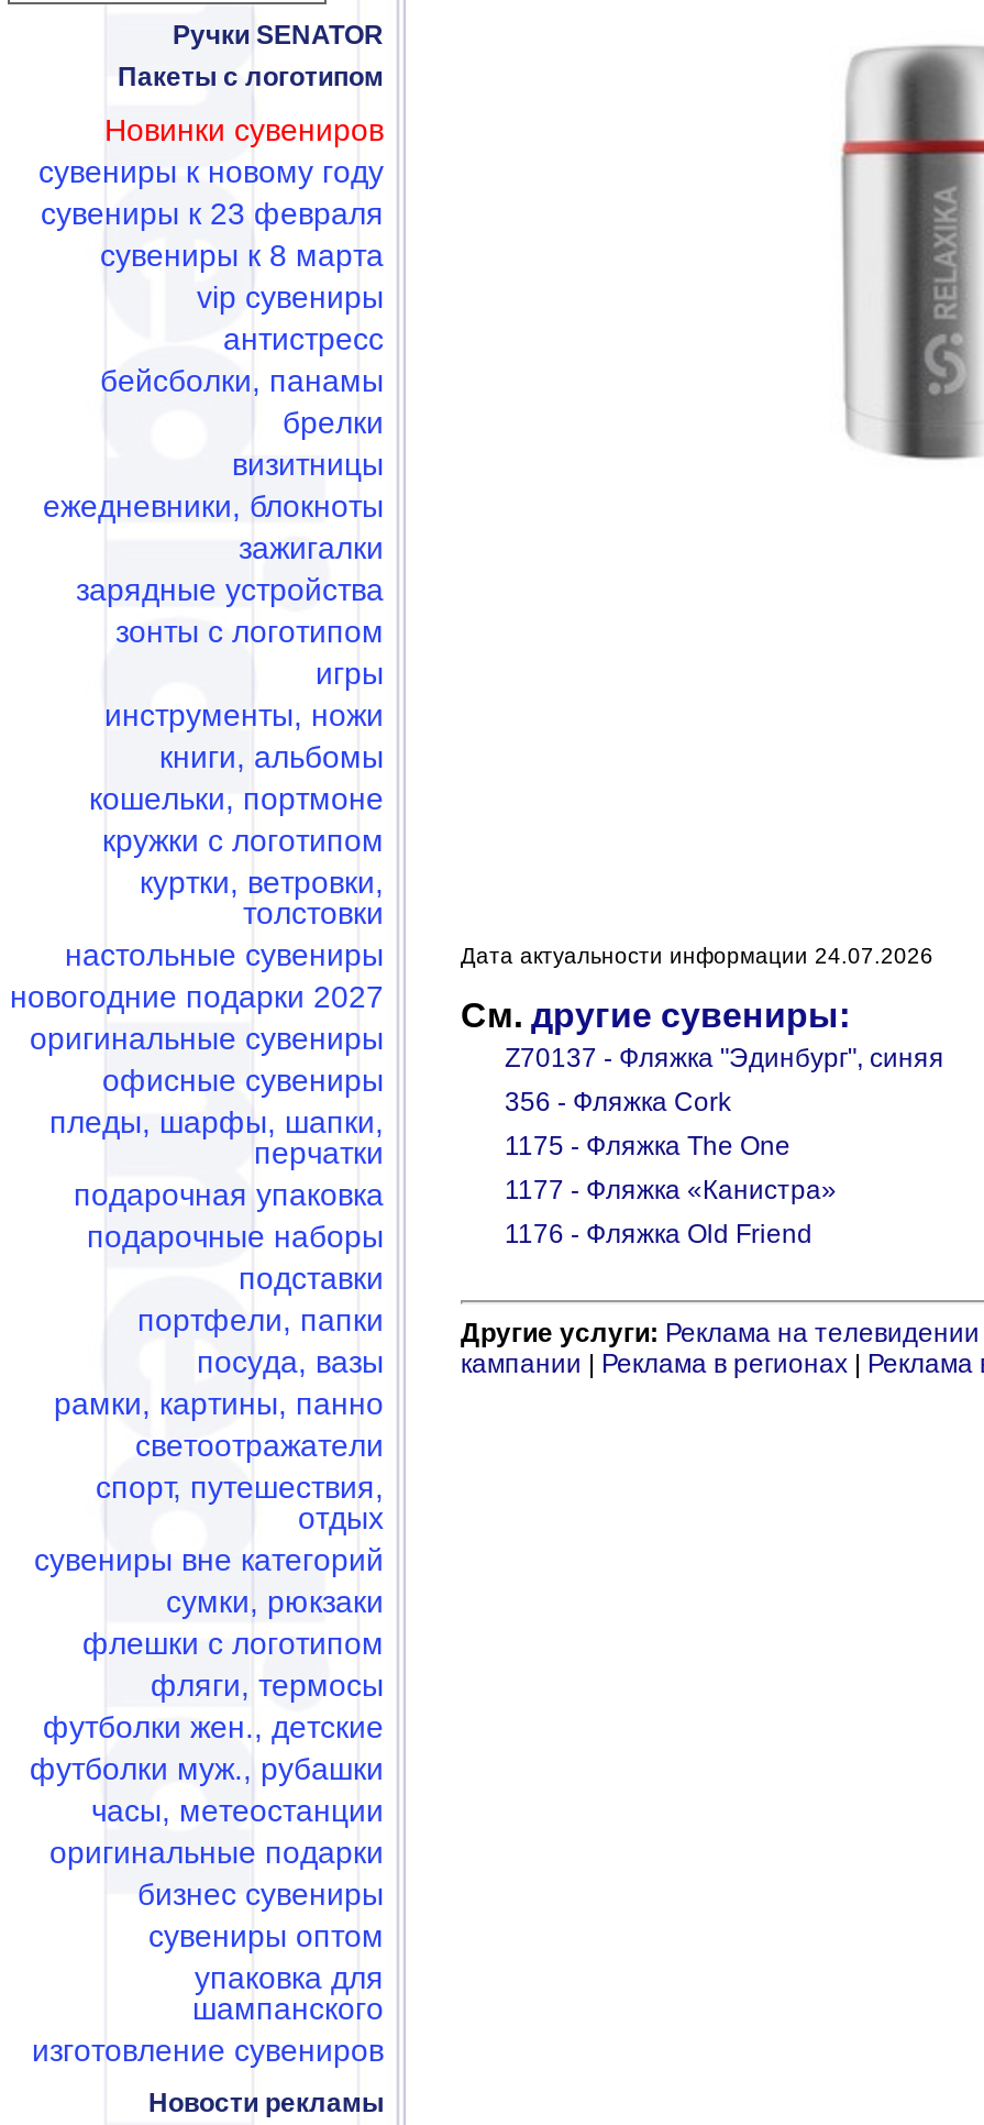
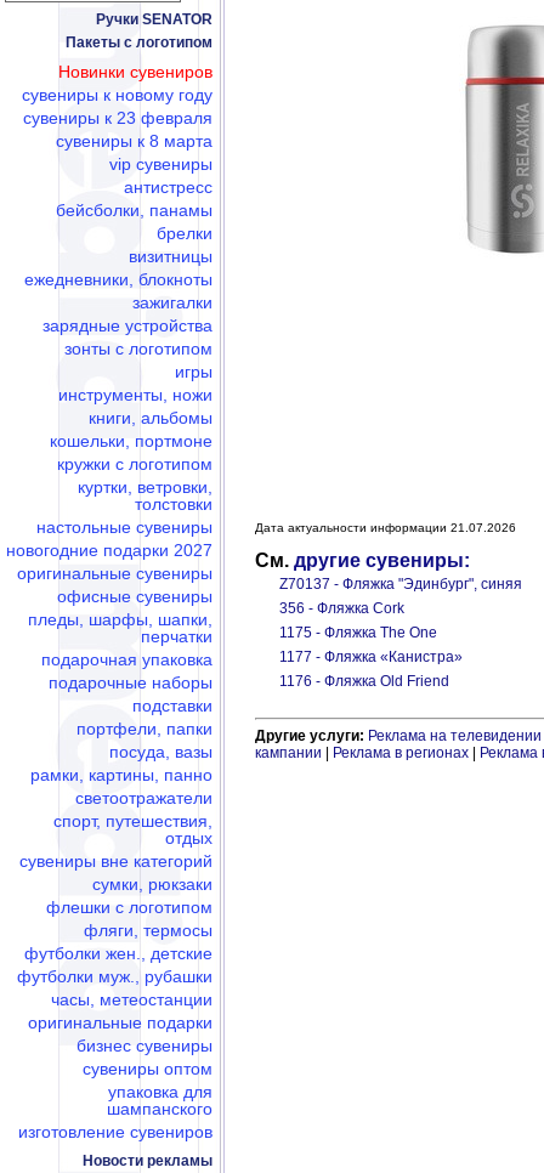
- Дата актуальности информации 24.07.2026
+ Дата актуальности информации 21.07.2026
